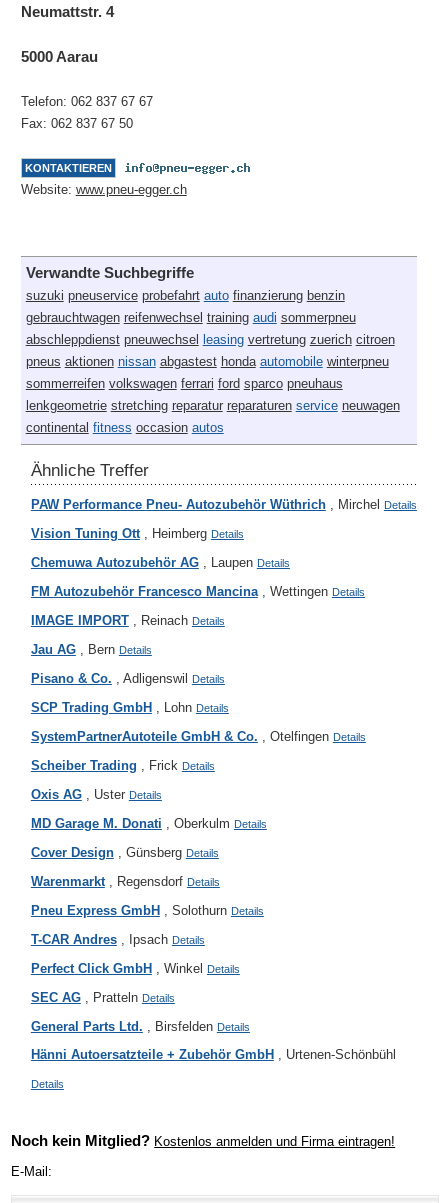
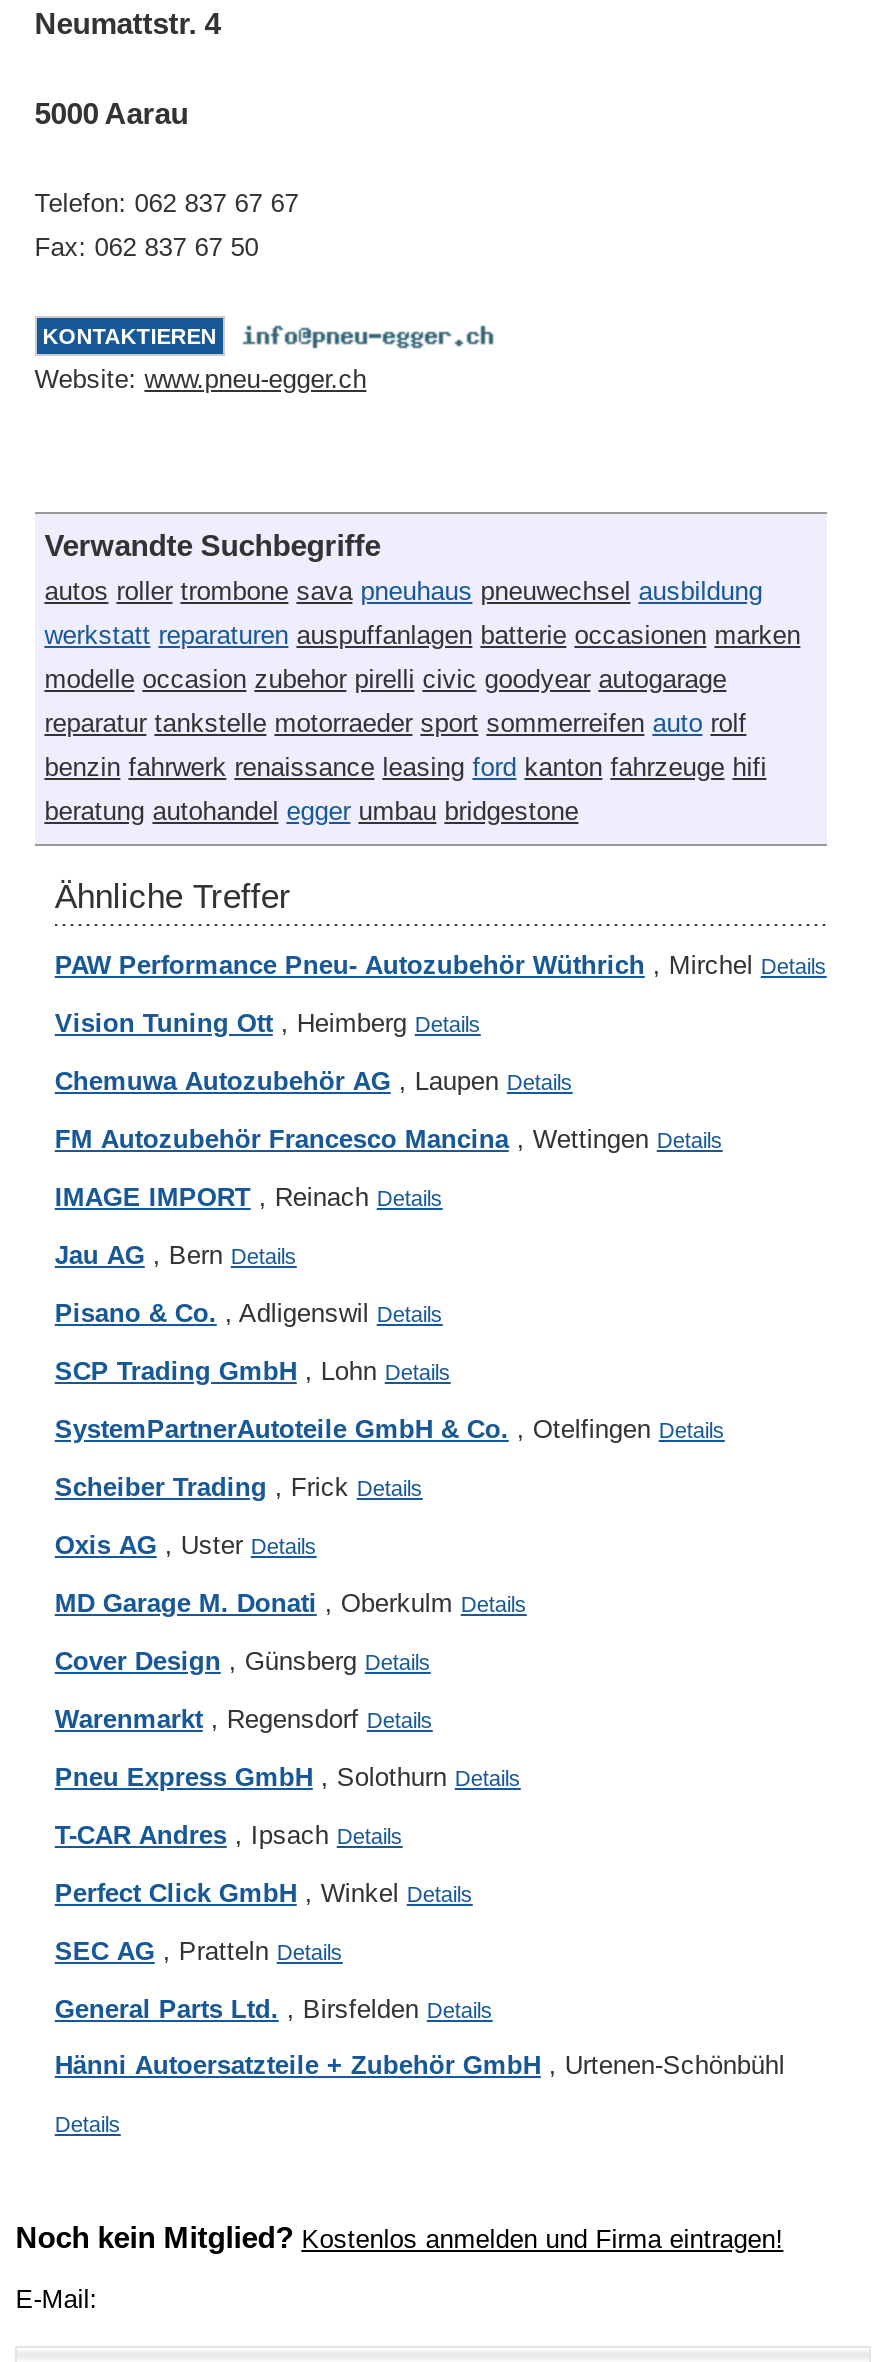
- suzuki pneuservice probefahrt auto finanzierung benzin
- gebrauchtwagen reifenwechsel training audi sommerpneu
- abschleppdienst pneuwechsel leasing vertretung zuerich citroen
- pneus aktionen nissan abgastest honda automobile winterpneu
- sommerreifen volkswagen ferrari ford sparco pneuhaus
- lenkgeometrie stretching reparatur reparaturen service neuwagen
- continental fitness occasion autos
+ autos roller trombone sava pneuhaus pneuwechsel ausbildung
+ werkstatt reparaturen auspuffanlagen batterie occasionen marken
+ modelle occasion zubehor pirelli civic goodyear autogarage
+ reparatur tankstelle motorraeder sport sommerreifen auto rolf
+ benzin fahrwerk renaissance leasing ford kanton fahrzeuge hifi
+ beratung autohandel egger umbau bridgestone
